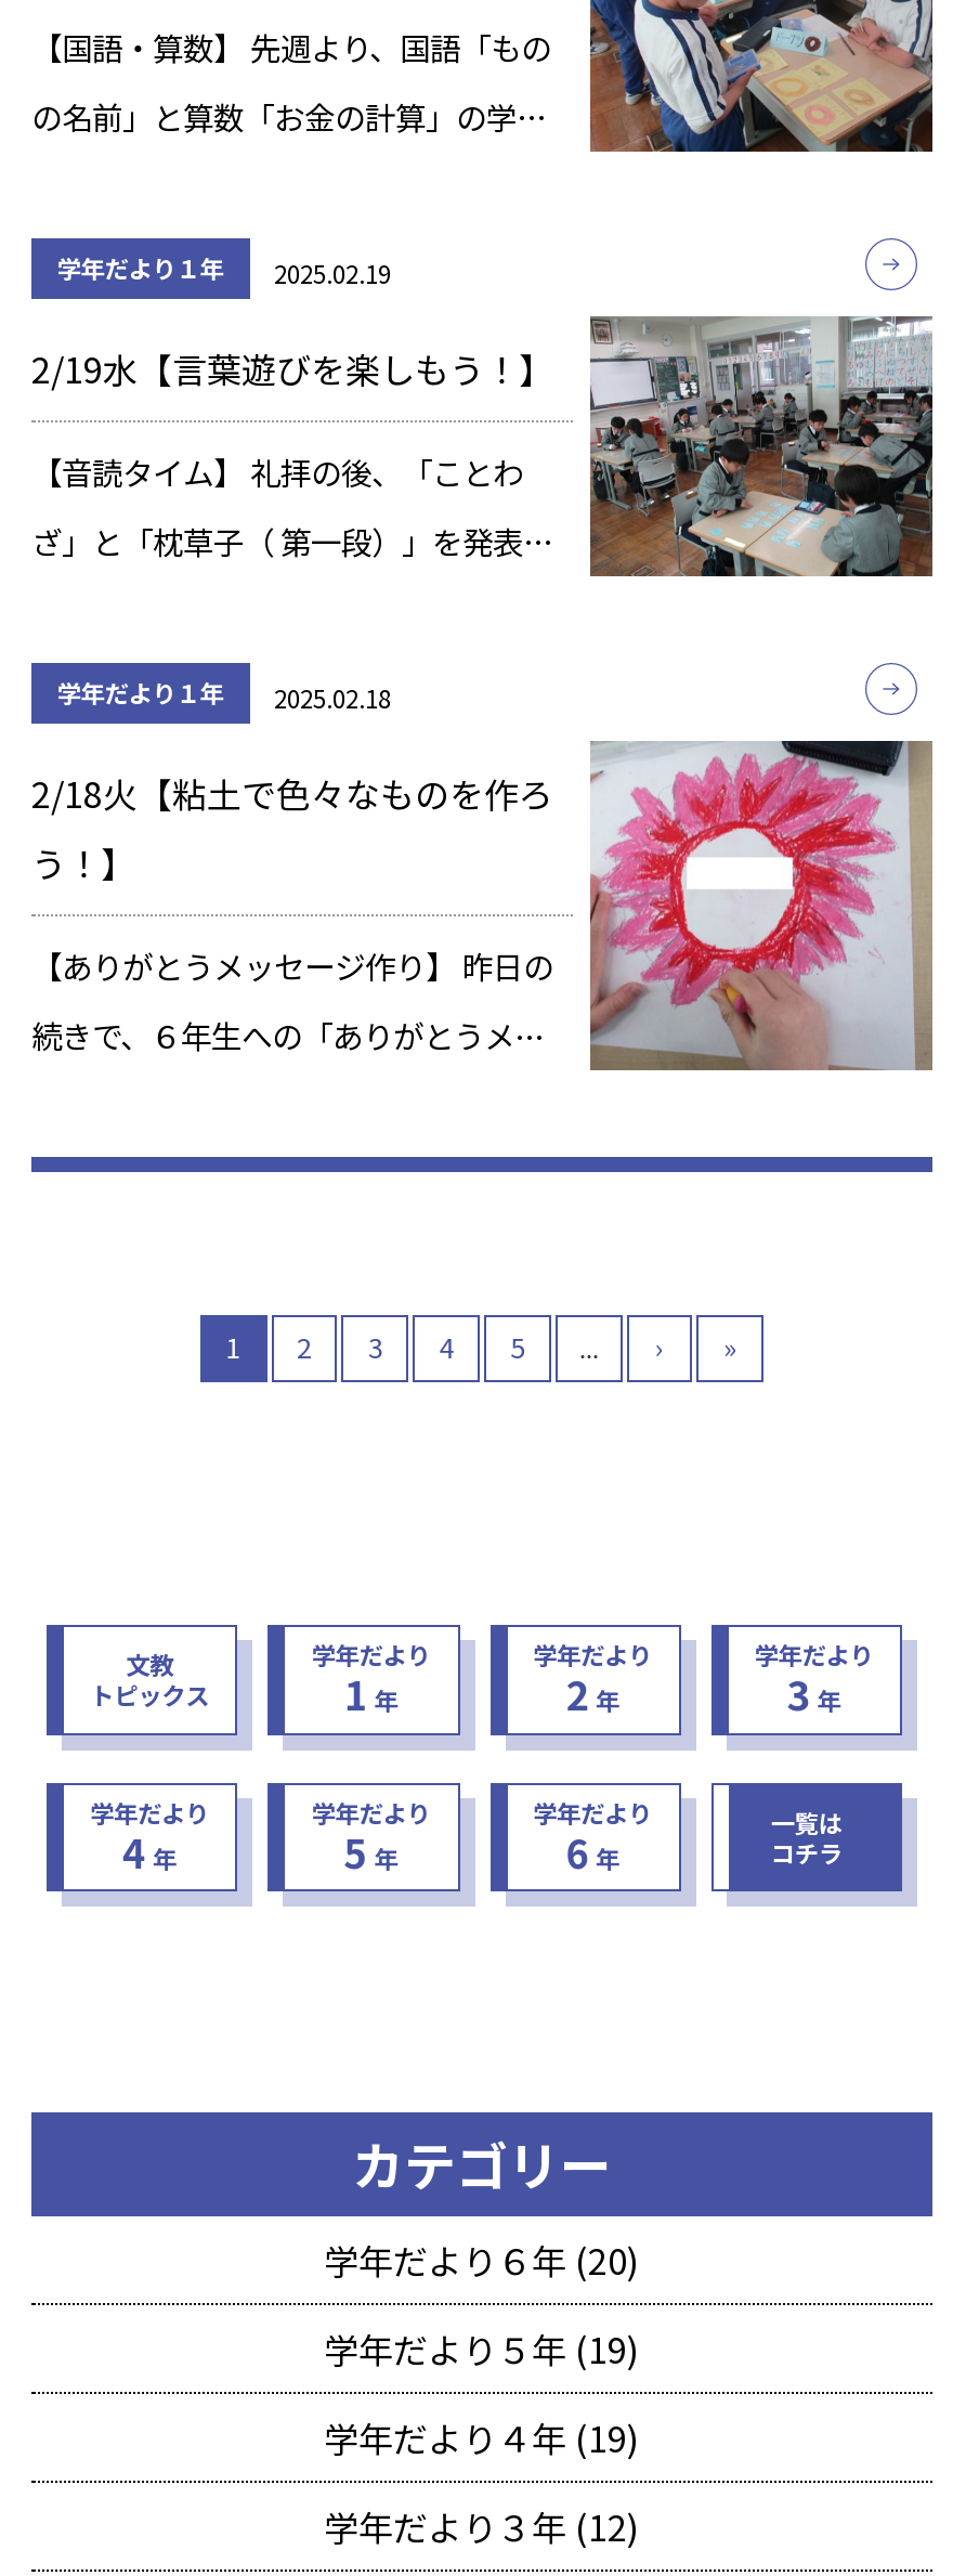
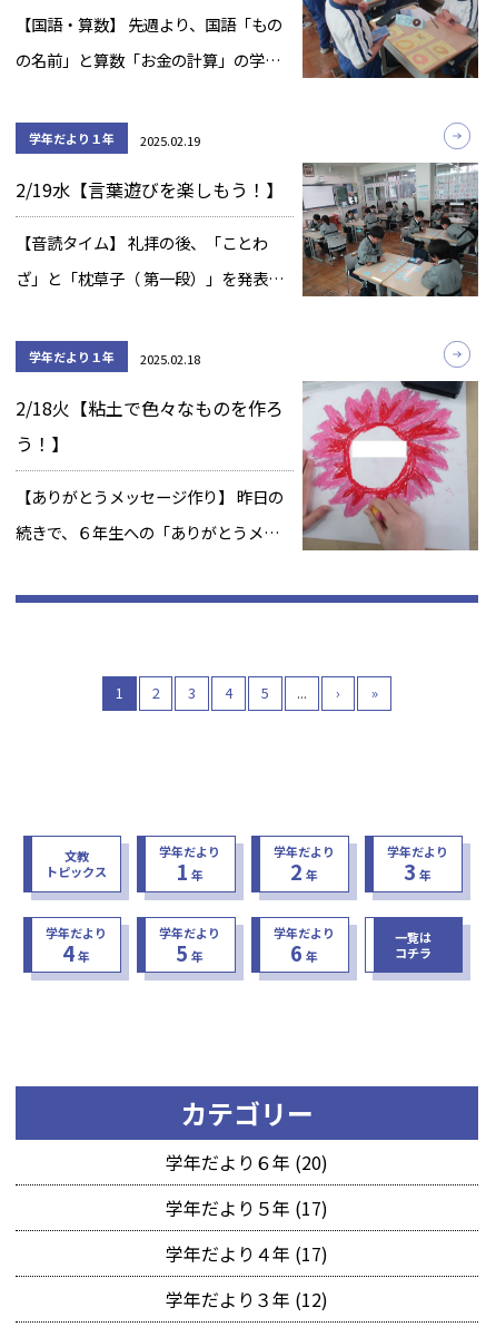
- 学年だより５年 (19)
+ 学年だより５年 (17)

- 学年だより４年 (19)
+ 学年だより４年 (17)
